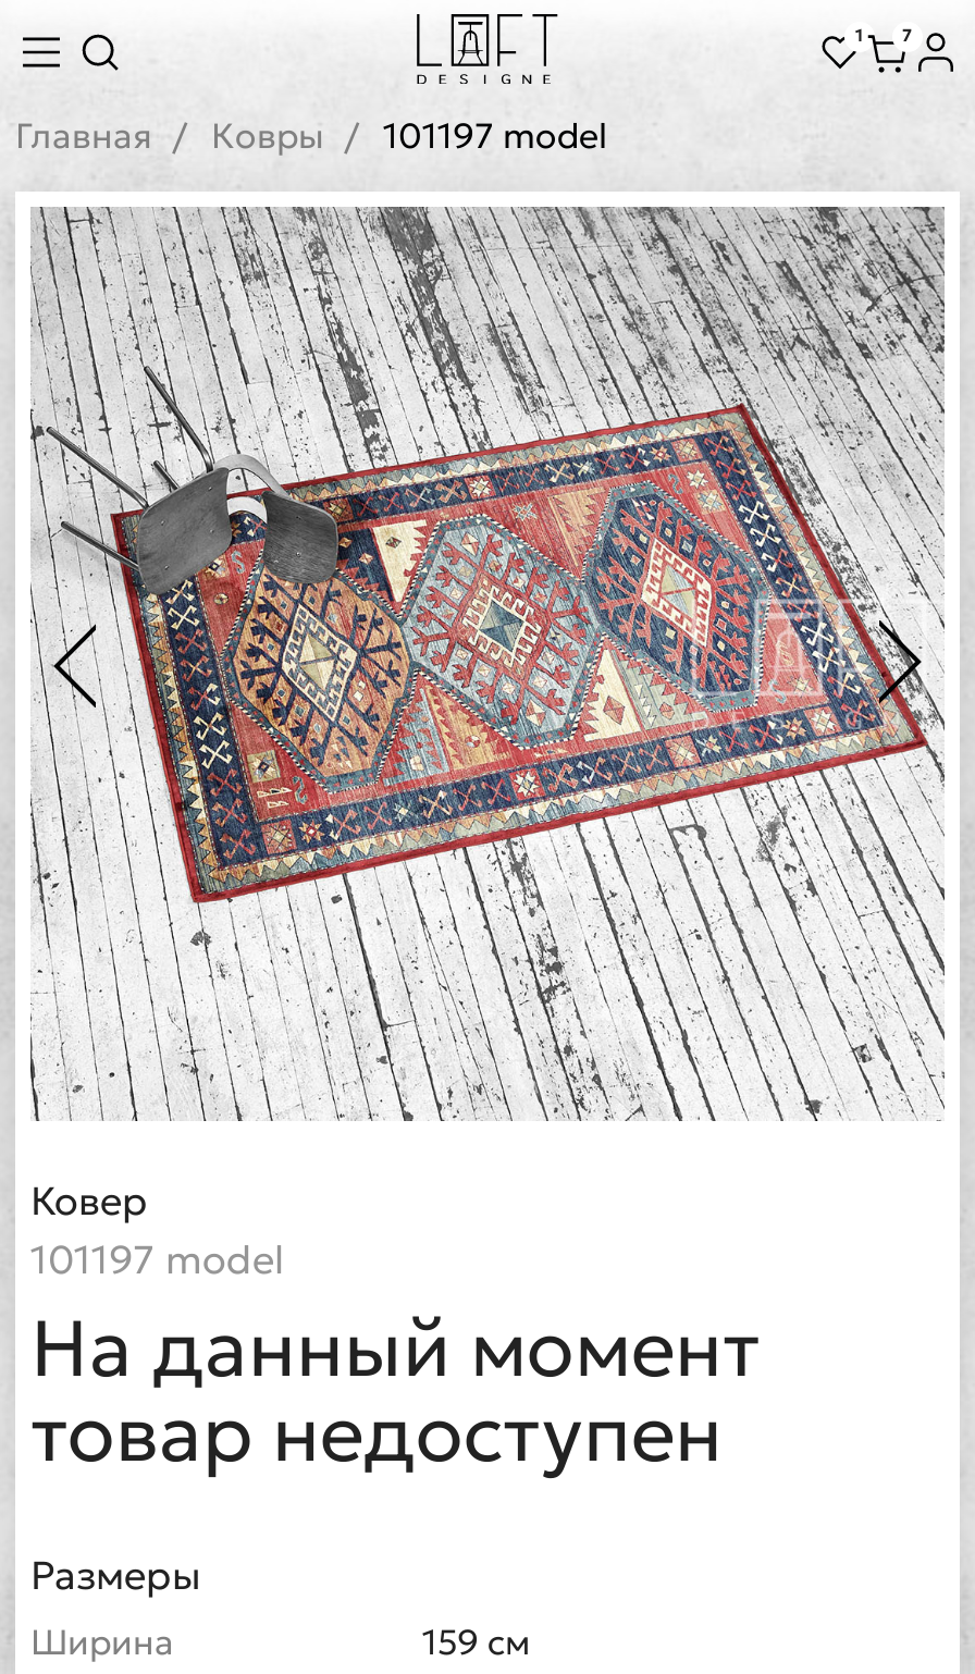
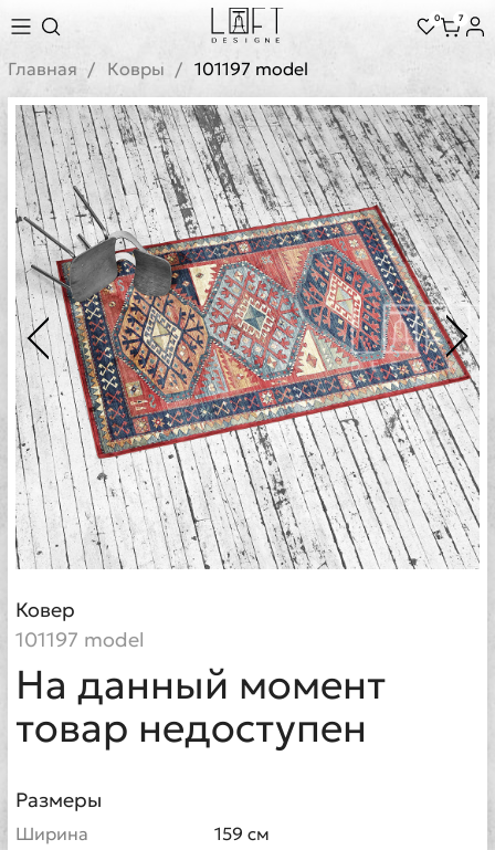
- 1 7
+ 0 7
